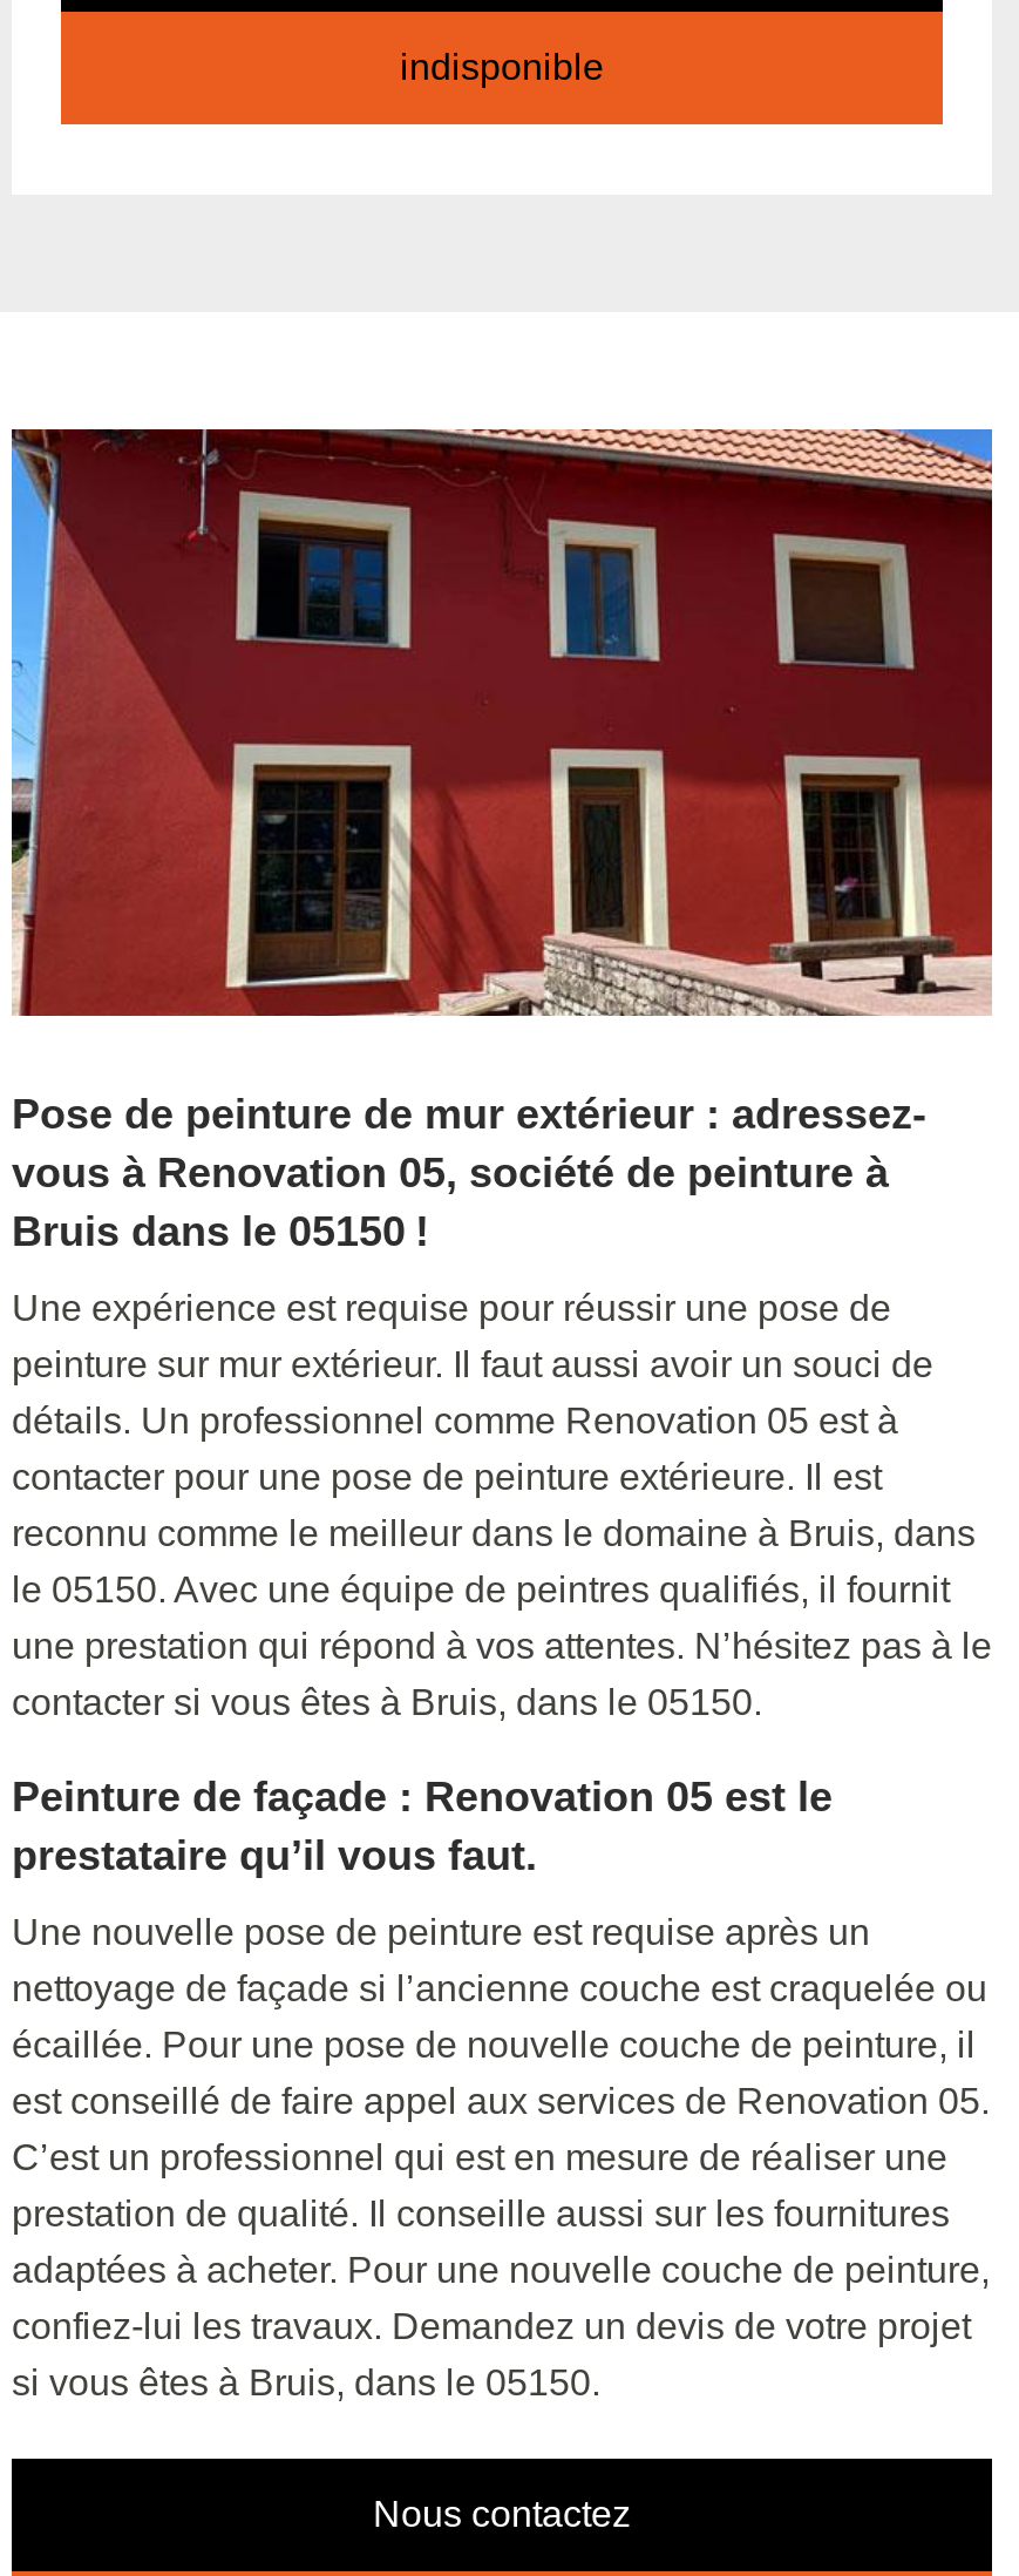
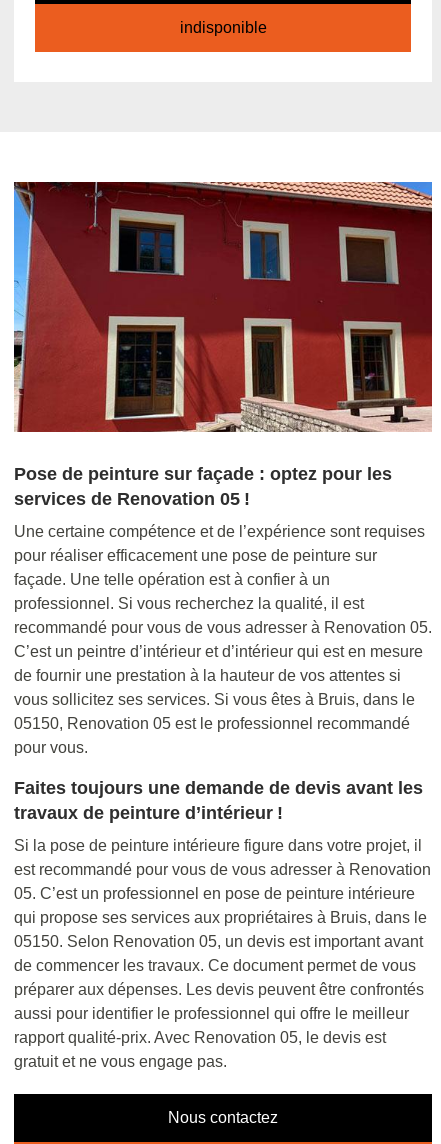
- Pose de peinture de mur extérieur : adressez-
- vous à Renovation 05, société de peinture à
- Bruis dans le 05150 !
+ Pose de peinture sur façade : optez pour les
+ services de Renovation 05 !

- Une expérience est requise pour réussir une pose de
- peinture sur mur extérieur. Il faut aussi avoir un souci de
- détails. Un professionnel comme Renovation 05 est à
- contacter pour une pose de peinture extérieure. Il est
- reconnu comme le meilleur dans le domaine à Bruis, dans
- le 05150. Avec une équipe de peintres qualifiés, il fournit
- une prestation qui répond à vos attentes. N’hésitez pas à le
- contacter si vous êtes à Bruis, dans le 05150.
+ Une certaine compétence et de l’expérience sont requises
+ pour réaliser efficacement une pose de peinture sur
+ façade. Une telle opération est à confier à un
+ professionnel. Si vous recherchez la qualité, il est
+ recommandé pour vous de vous adresser à Renovation 05.
+ C’est un peintre d’intérieur et d’intérieur qui est en mesure
+ de fournir une prestation à la hauteur de vos attentes si
+ vous sollicitez ses services. Si vous êtes à Bruis, dans le
+ 05150, Renovation 05 est le professionnel recommandé
+ pour vous.

- Peinture de façade : Renovation 05 est le
- prestataire qu’il vous faut.
+ Faites toujours une demande de devis avant les
+ travaux de peinture d’intérieur !

- Une nouvelle pose de peinture est requise après un
- nettoyage de façade si l’ancienne couche est craquelée ou
- écaillée. Pour une pose de nouvelle couche de peinture, il
- est conseillé de faire appel aux services de Renovation 05.
- C’est un professionnel qui est en mesure de réaliser une
- prestation de qualité. Il conseille aussi sur les fournitures
- adaptées à acheter. Pour une nouvelle couche de peinture,
- confiez-lui les travaux. Demandez un devis de votre projet
- si vous êtes à Bruis, dans le 05150.
+ Si la pose de peinture intérieure figure dans votre projet, il
+ est recommandé pour vous de vous adresser à Renovation
+ 05. C’est un professionnel en pose de peinture intérieure
+ qui propose ses services aux propriétaires à Bruis, dans le
+ 05150. Selon Renovation 05, un devis est important avant
+ de commencer les travaux. Ce document permet de vous
+ préparer aux dépenses. Les devis peuvent être confrontés
+ aussi pour identifier le professionnel qui offre le meilleur
+ rapport qualité-prix. Avec Renovation 05, le devis est
+ gratuit et ne vous engage pas.
